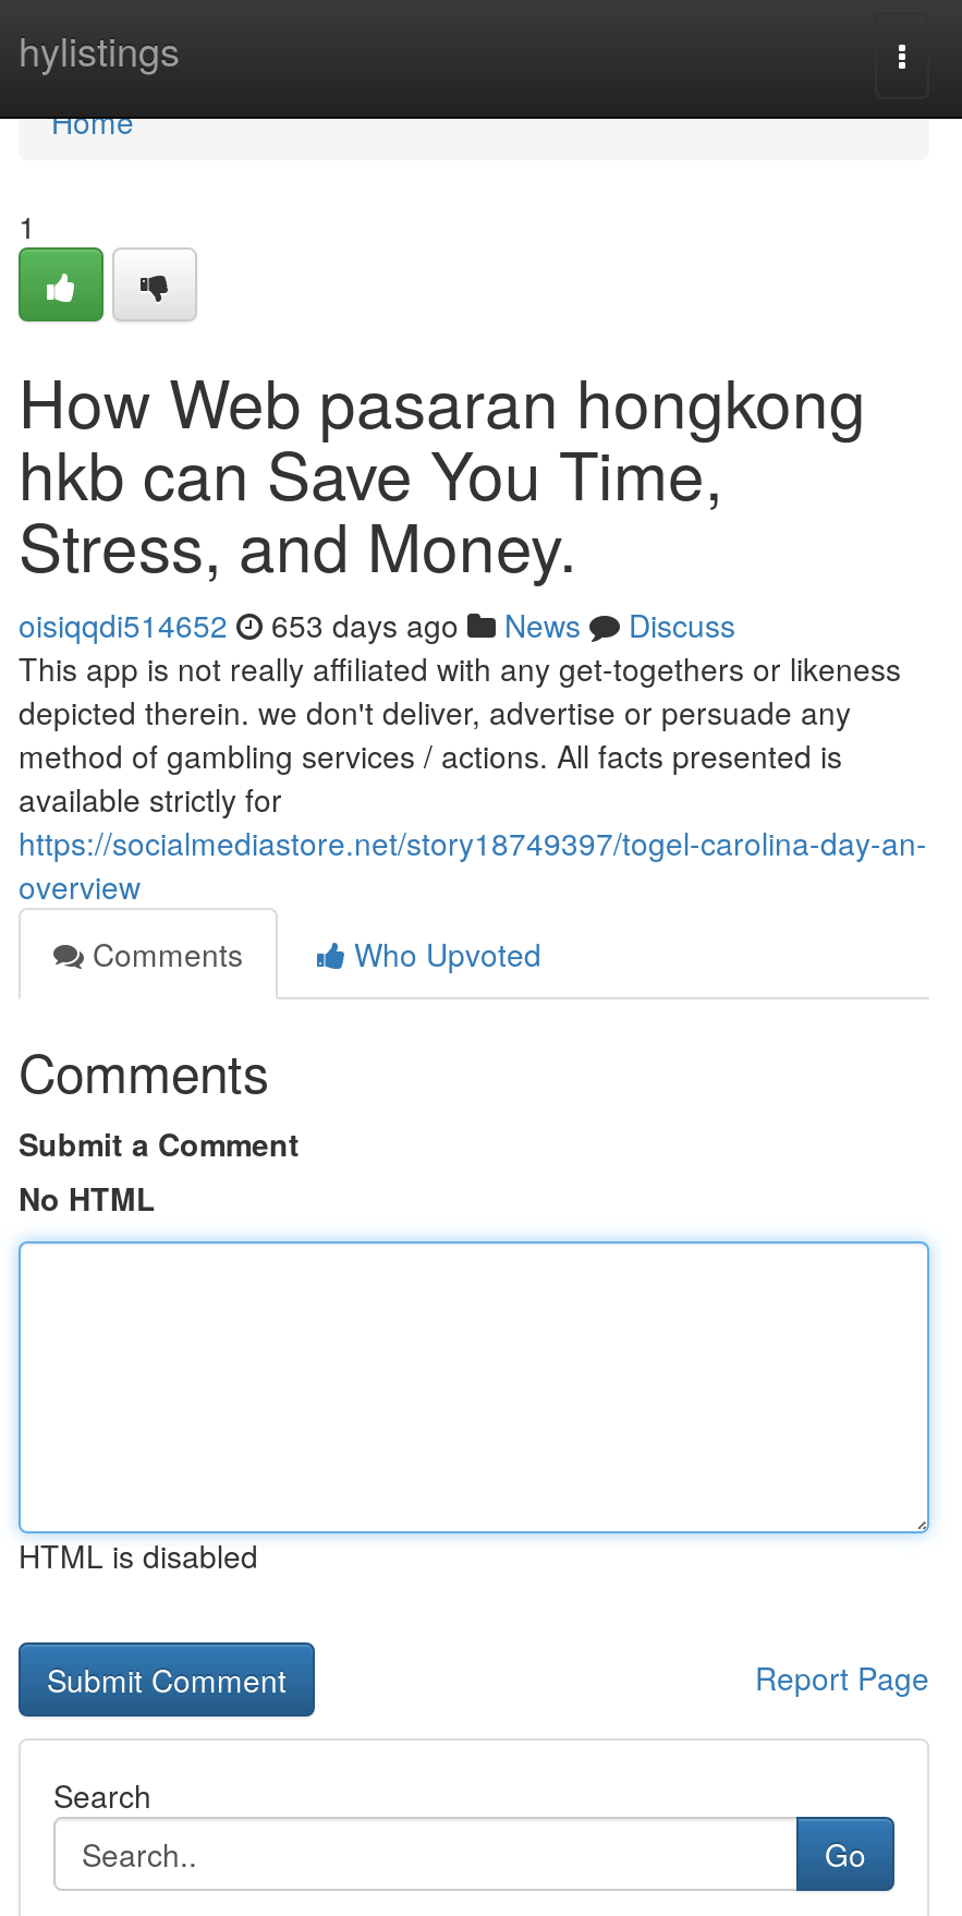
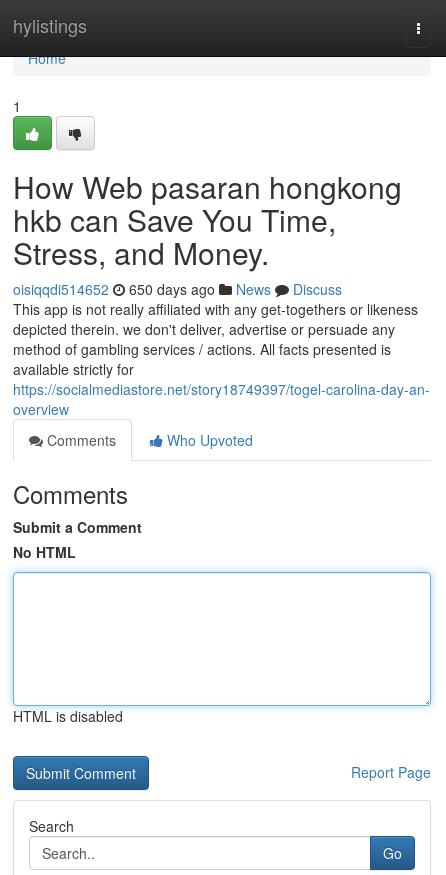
- oisiqqdi514652 653 days ago News Discuss
+ oisiqqdi514652 650 days ago News Discuss
